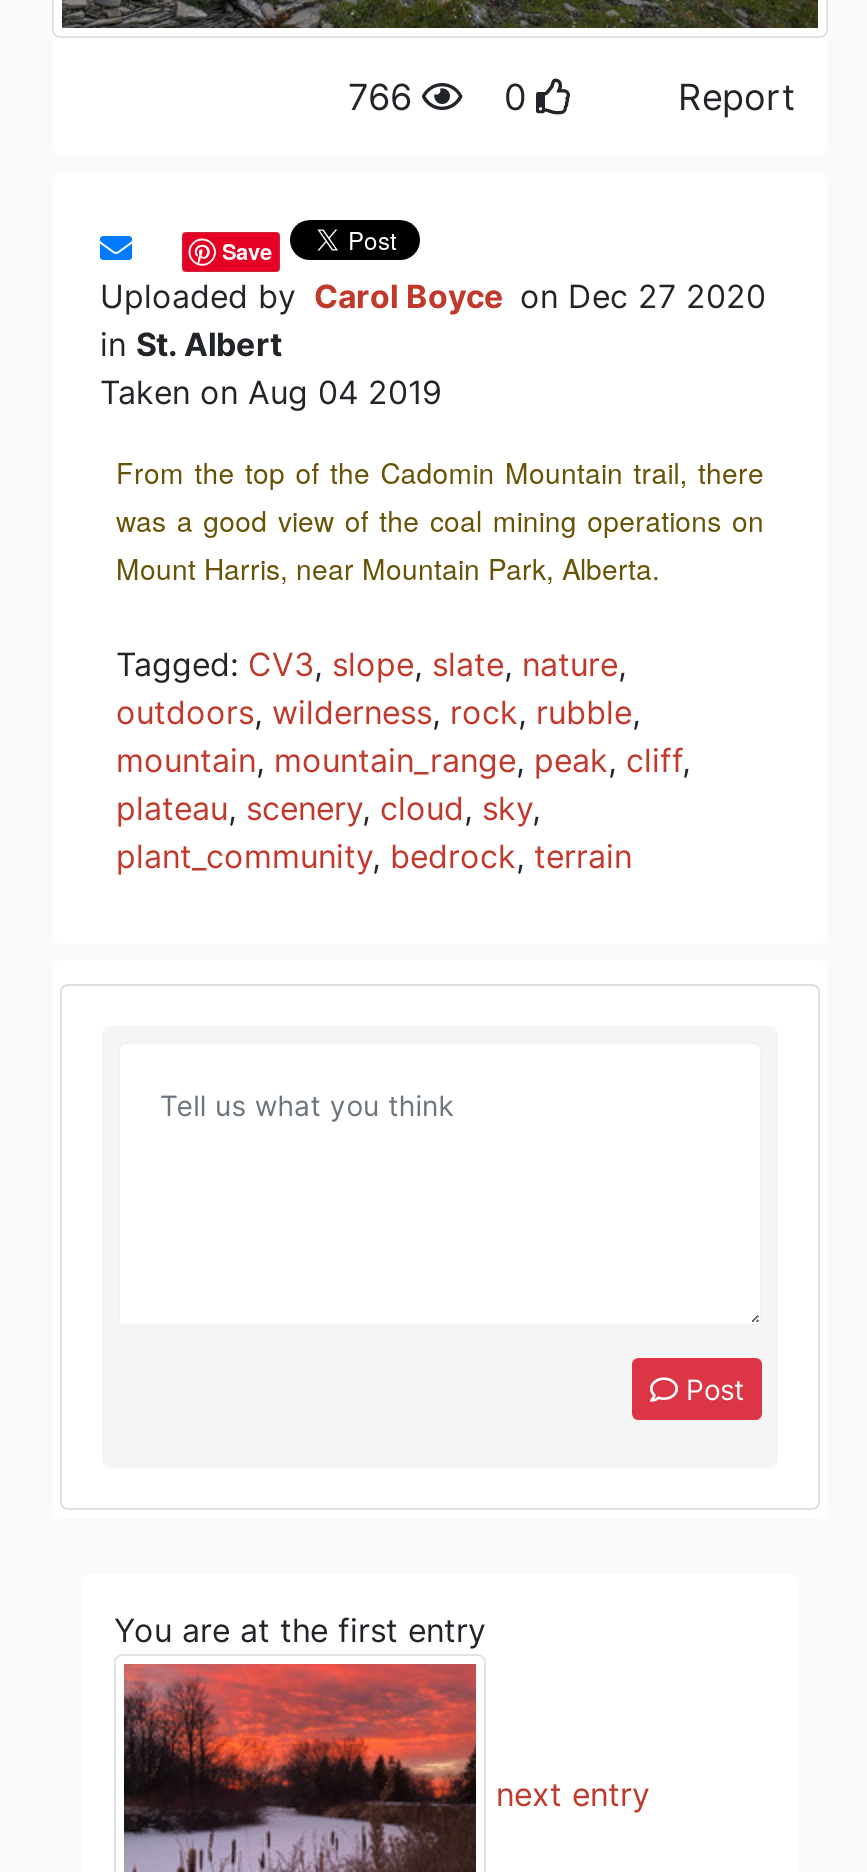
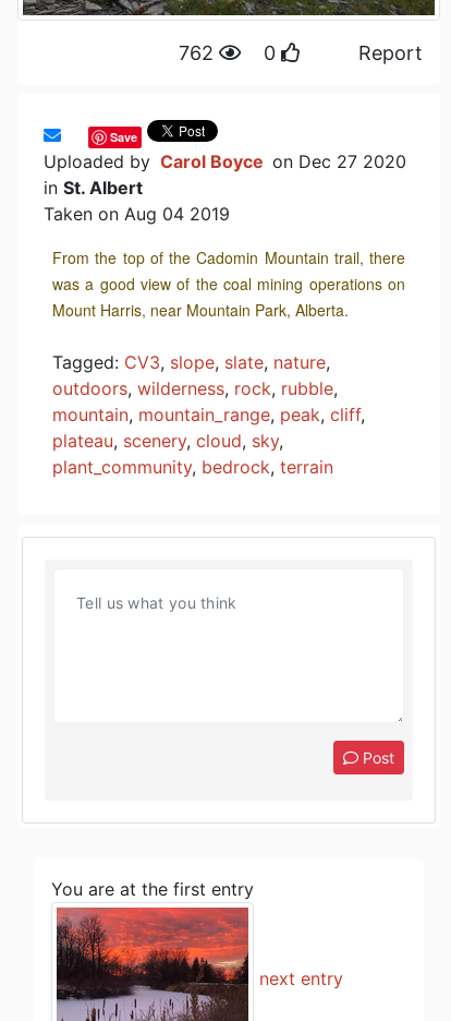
- 766 0
+ 762 0
